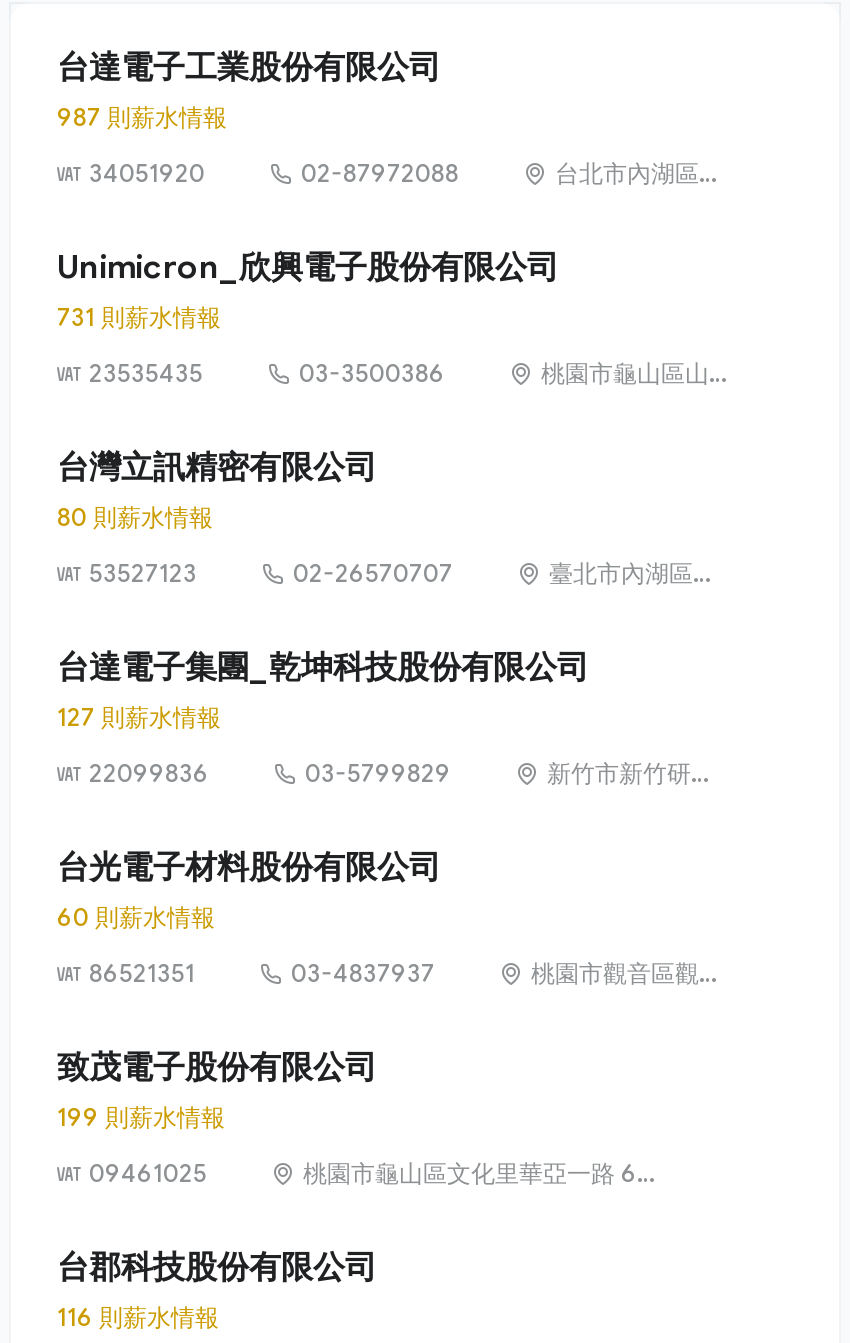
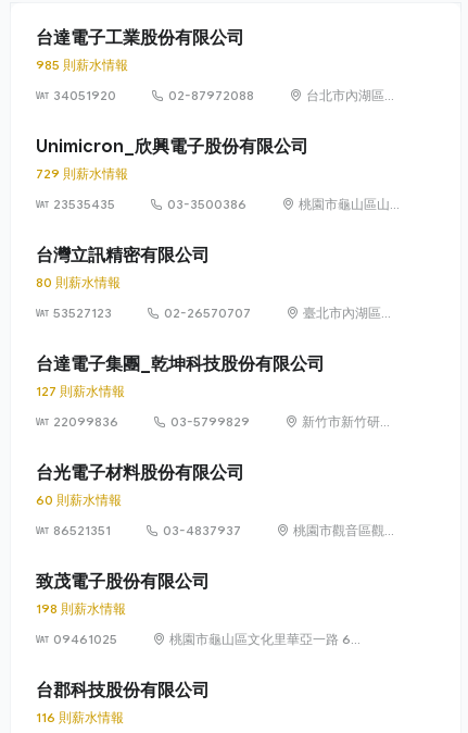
- 987 則薪水情報
+ 985 則薪水情報

- 731 則薪水情報
+ 729 則薪水情報

- 199 則薪水情報
+ 198 則薪水情報
